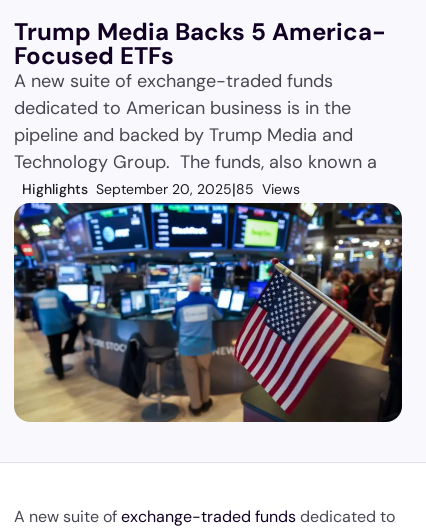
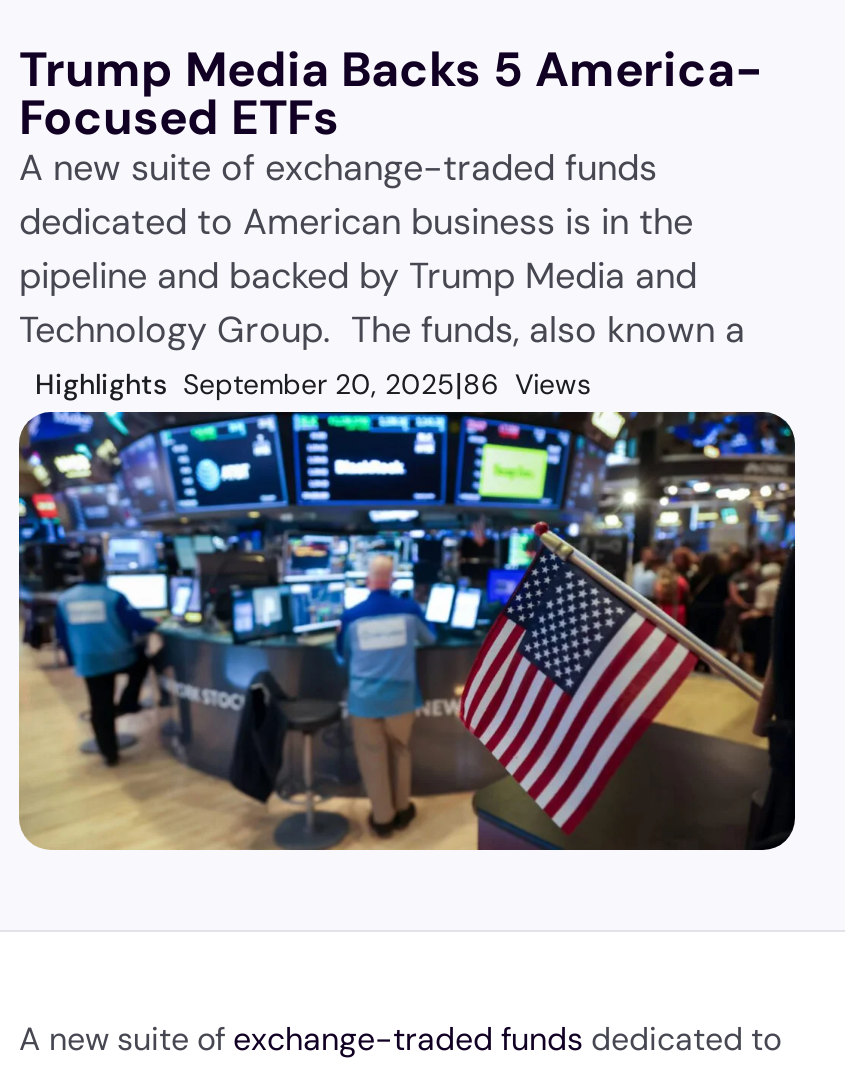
- Highlights September 20, 2025 85 Views
+ Highlights September 20, 2025 86 Views
